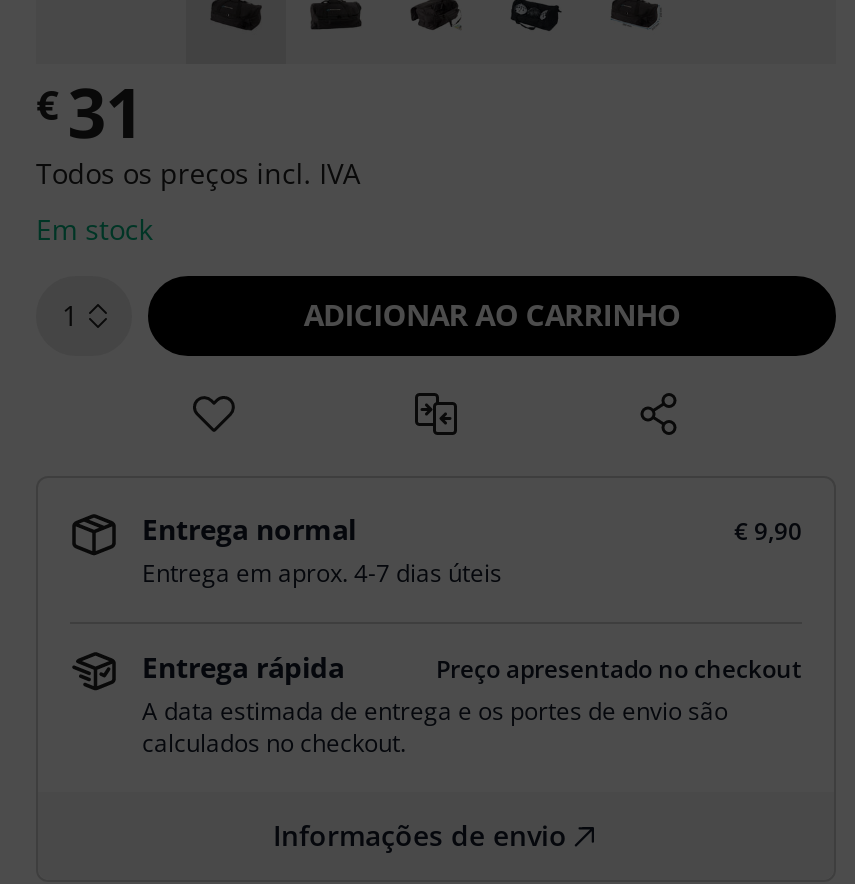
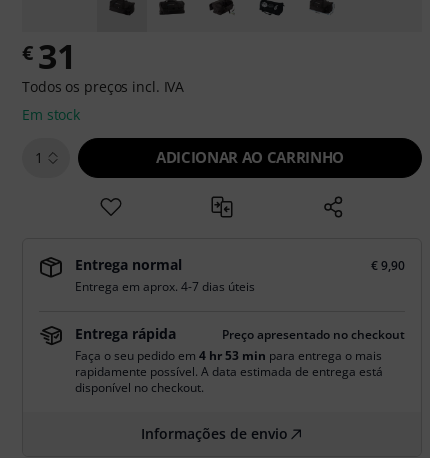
- A data estimada de entrega e os portes de envio são
- calculados no checkout.
+ Faça o seu pedido em 4 hr 53 min para entrega o mais
+ rapidamente possível. A data estimada de entrega está
+ disponível no checkout.
